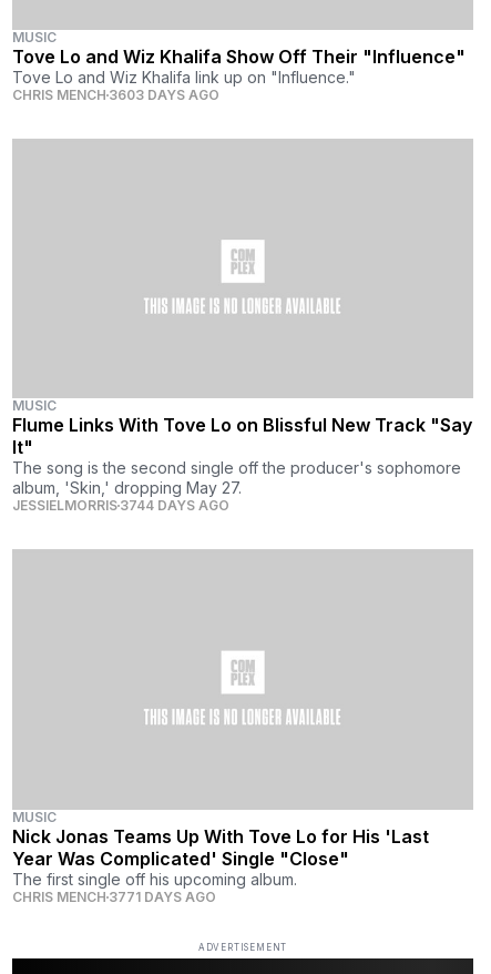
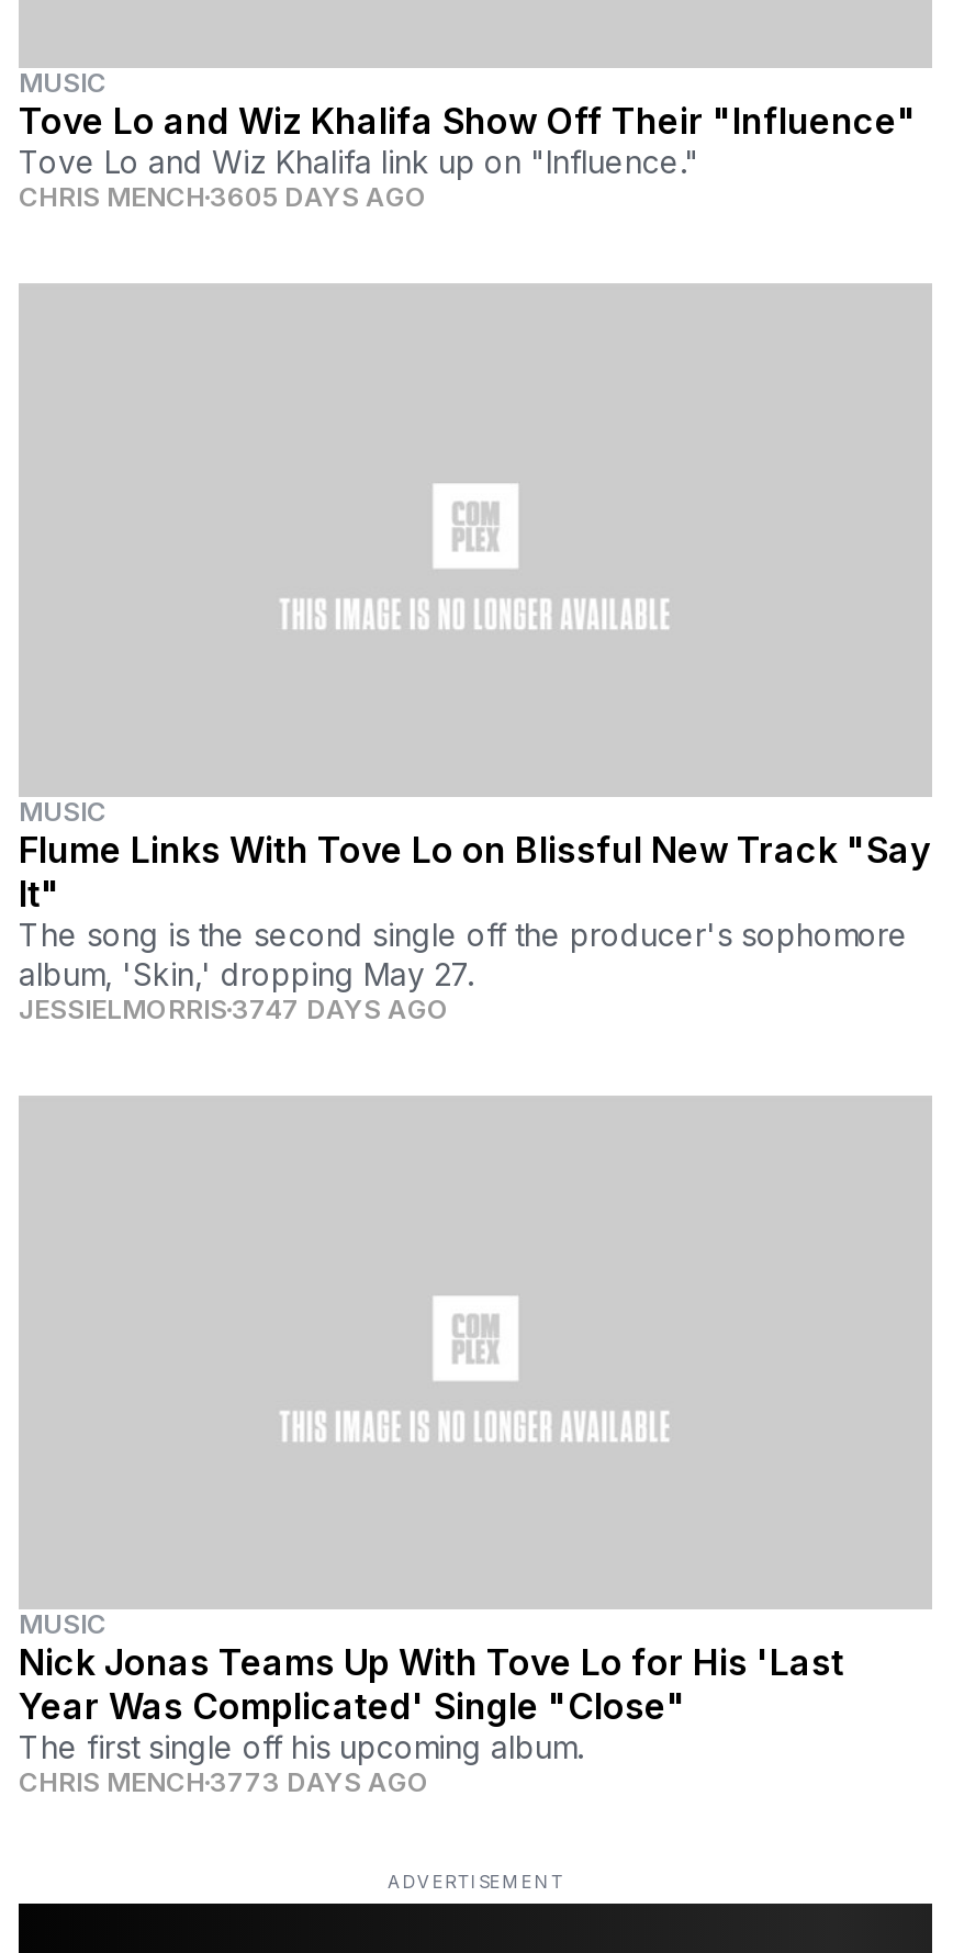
- CHRIS MENCH 3603 DAYS AGO
+ CHRIS MENCH 3605 DAYS AGO

- JESSIELMORRIS 3744 DAYS AGO
+ JESSIELMORRIS 3747 DAYS AGO

- CHRIS MENCH 3771 DAYS AGO
+ CHRIS MENCH 3773 DAYS AGO
